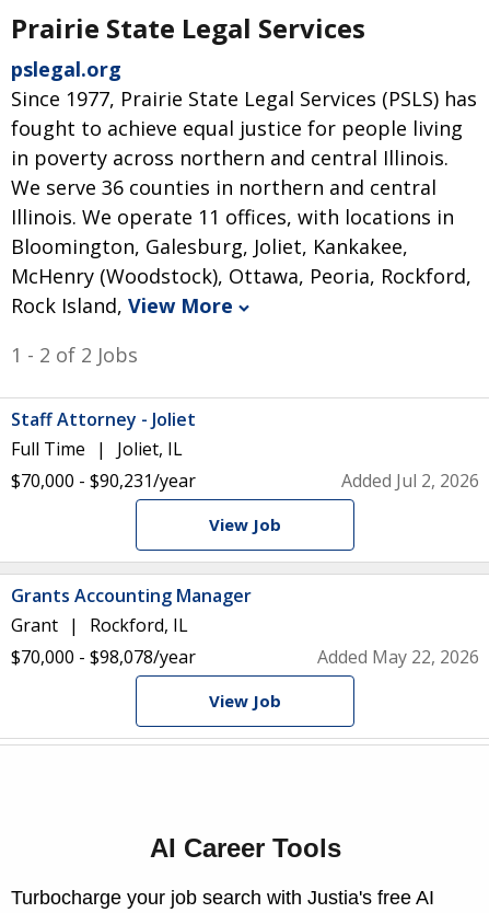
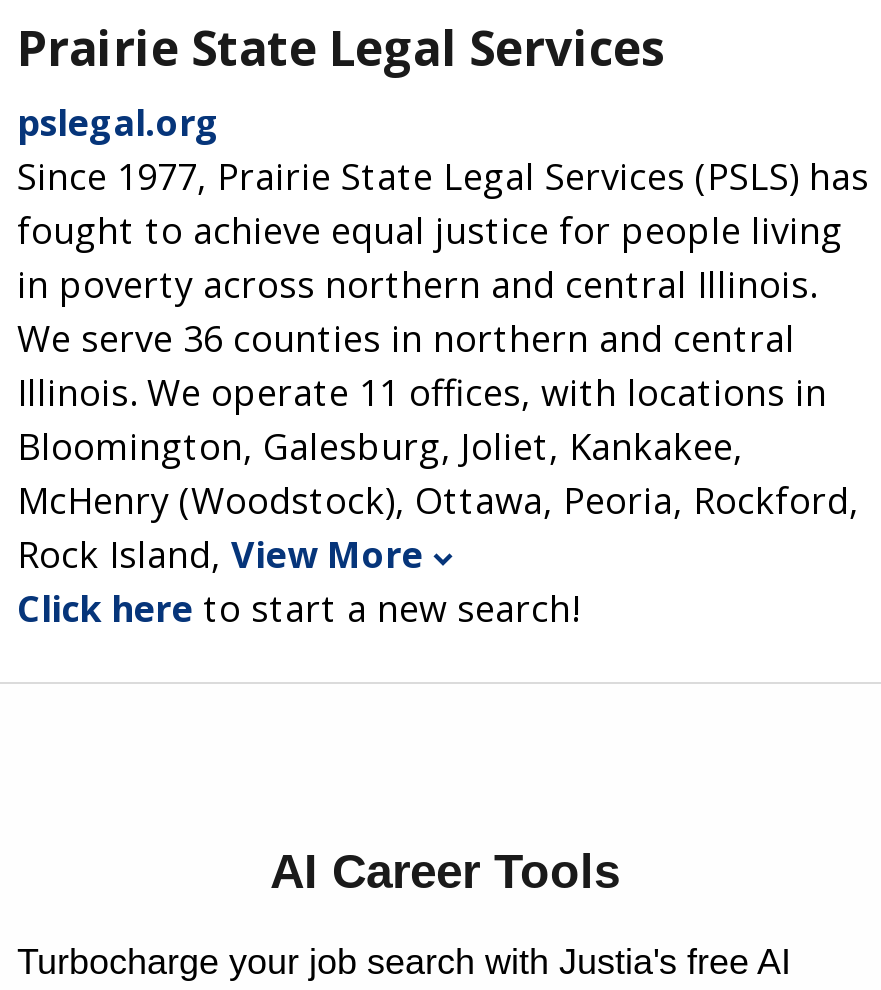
- 1 - 2 of 2 Jobs
- Staff Attorney - Joliet
- Full Time
- Joliet, IL
- $70,000 - $90,231/year
- Added Jul 2, 2026
- View Job
- Grants Accounting Manager
- Grant
- Rockford, IL
- $70,000 - $98,078/year
- Added May 22, 2026
- View Job
+ Click here to start a new search!
